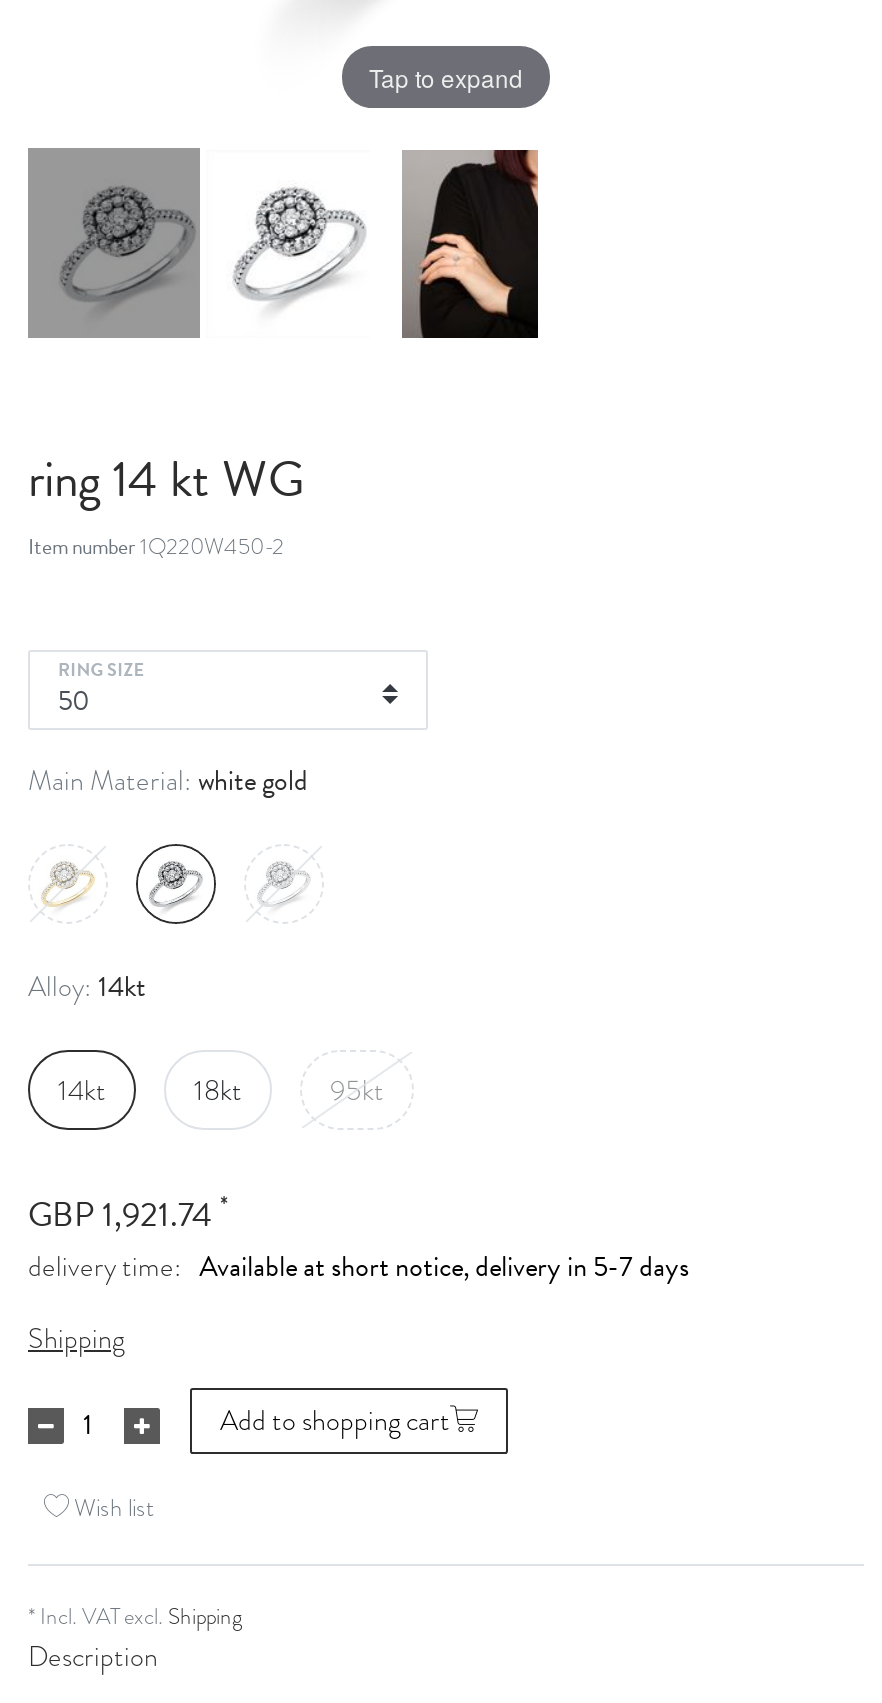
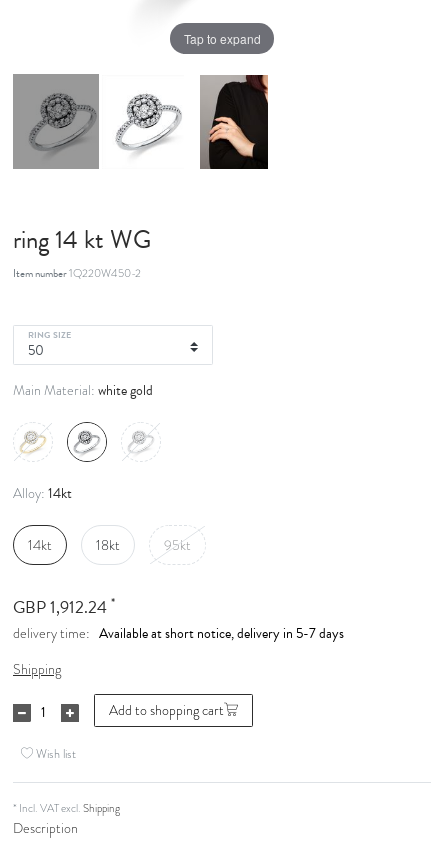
- GBP 1,921.74 *
+ GBP 1,912.24 *
